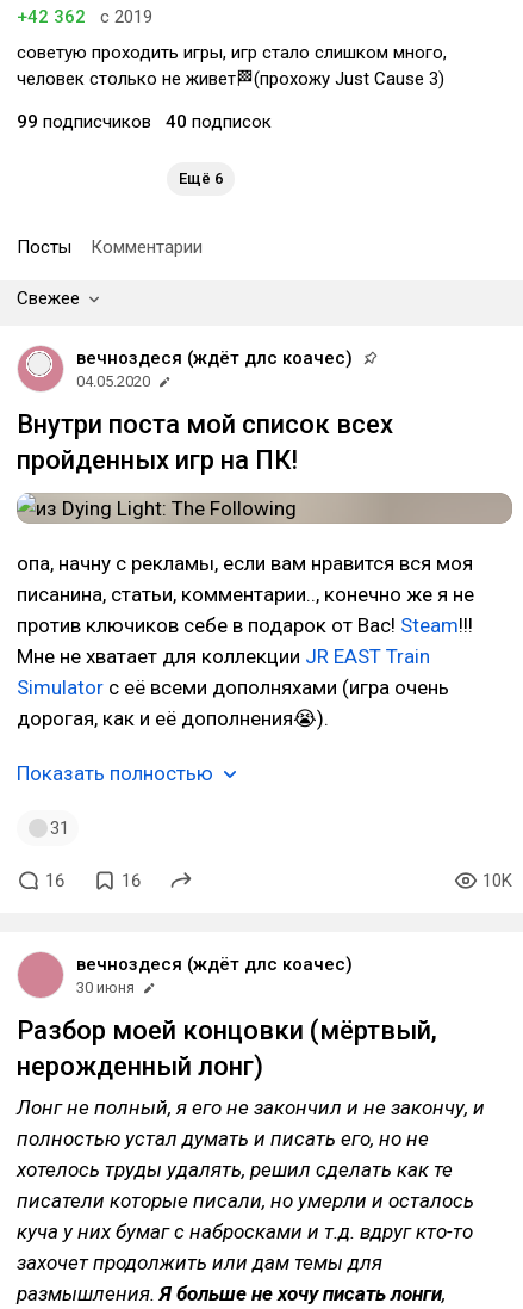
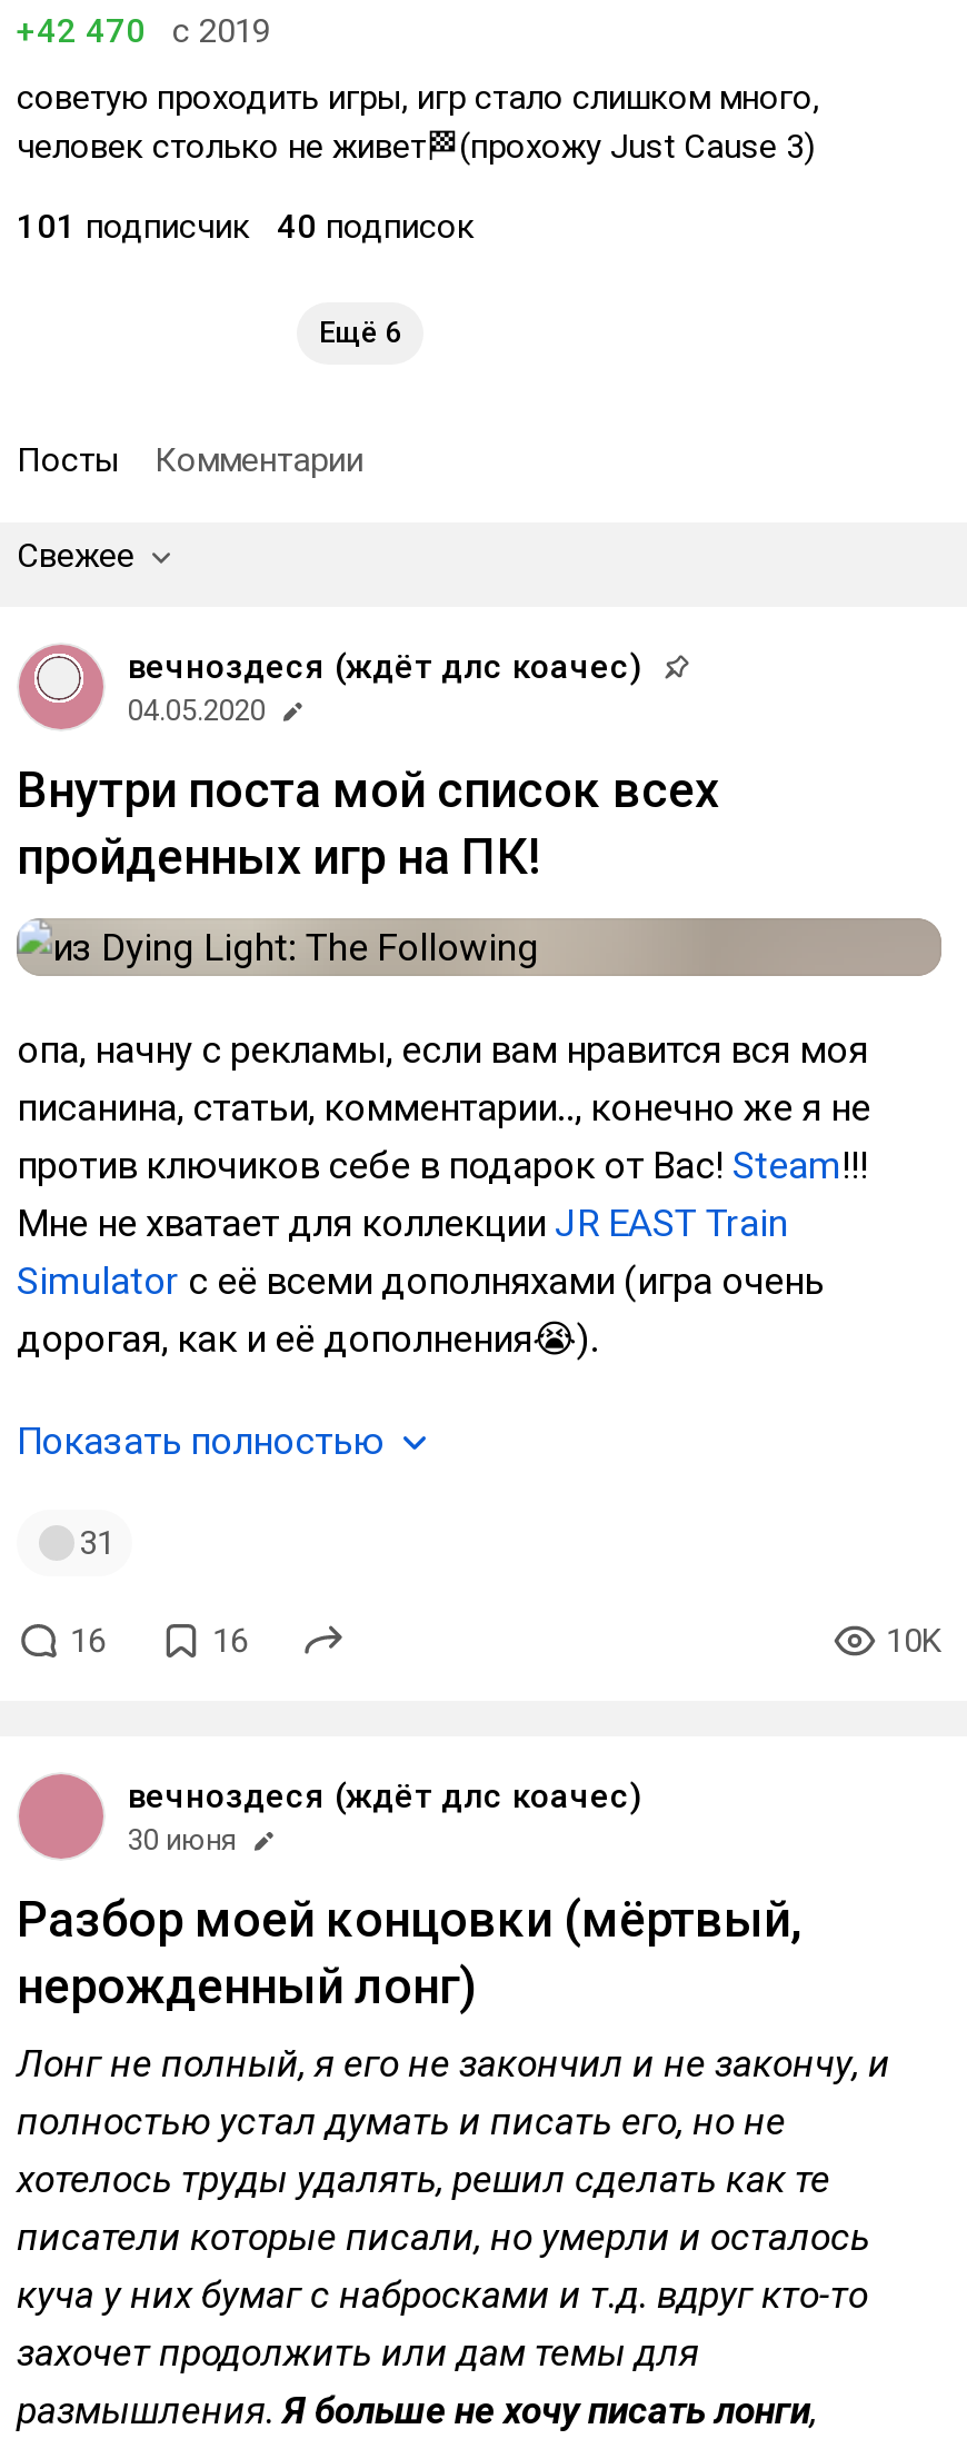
- +42 362 с 2019
+ +42 470 с 2019

- 99 подписчиков 40 подписок
+ 101 подписчик 40 подписок
